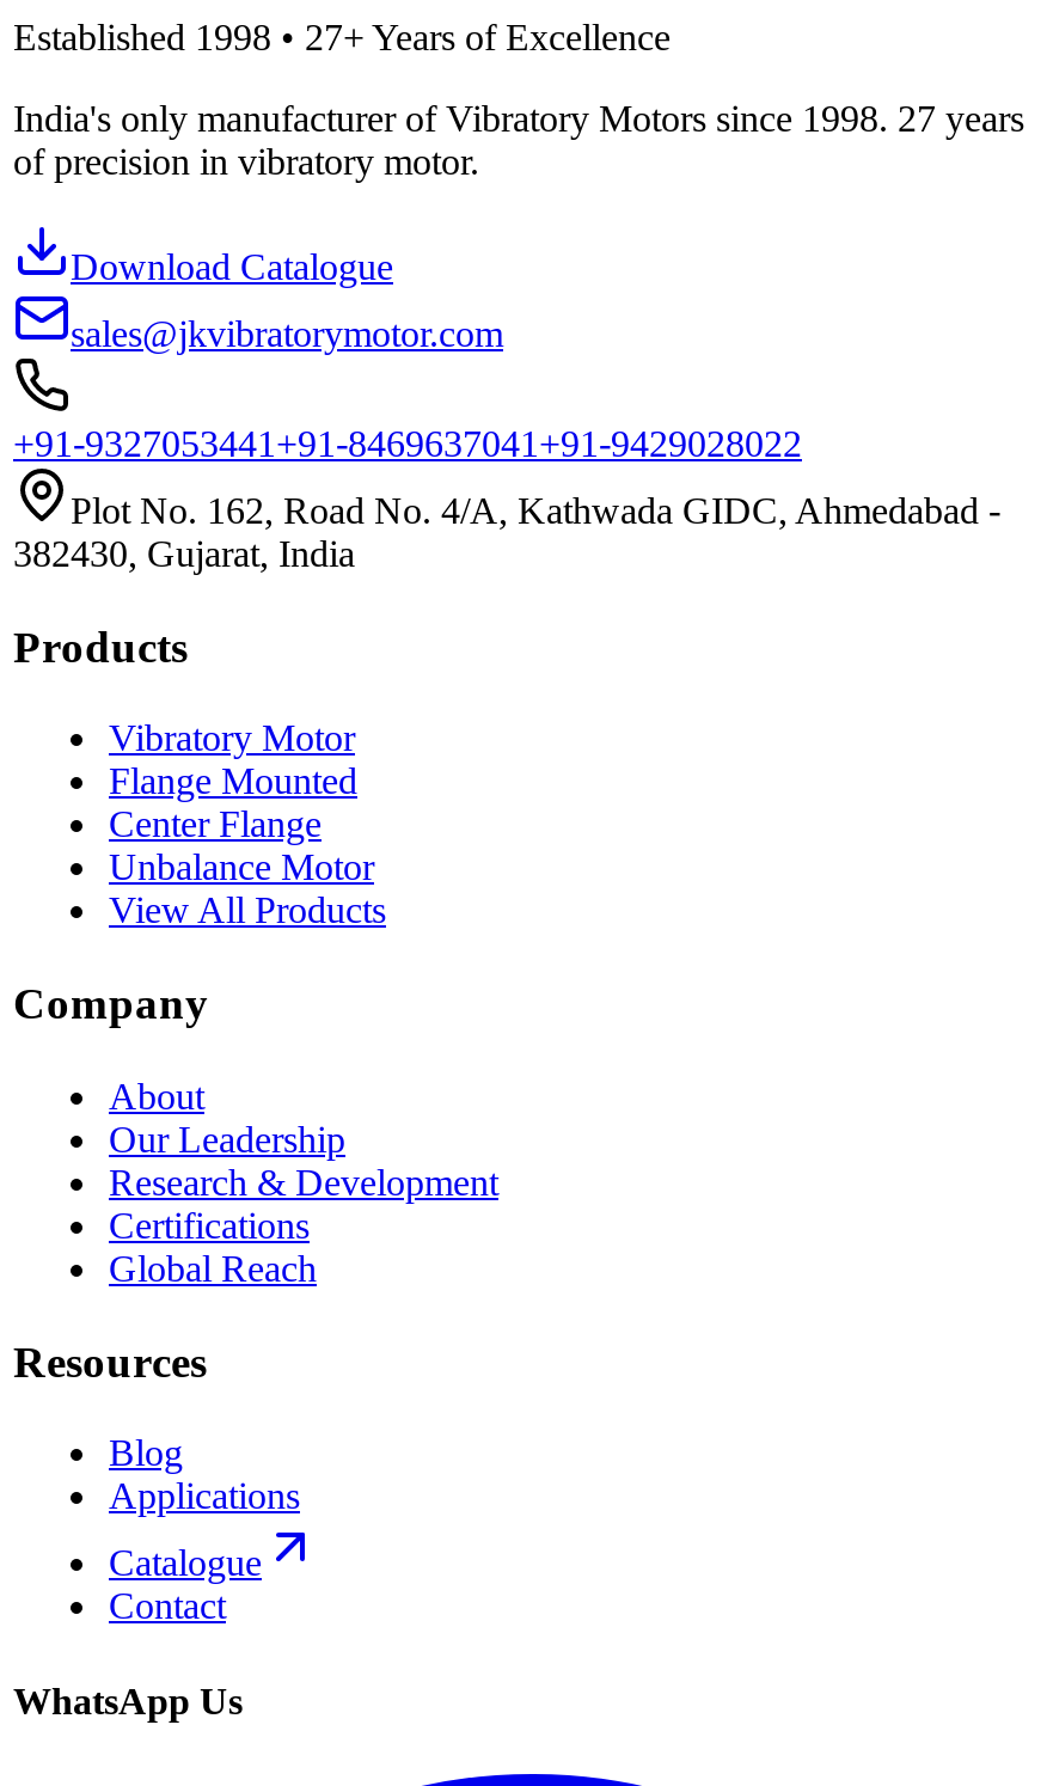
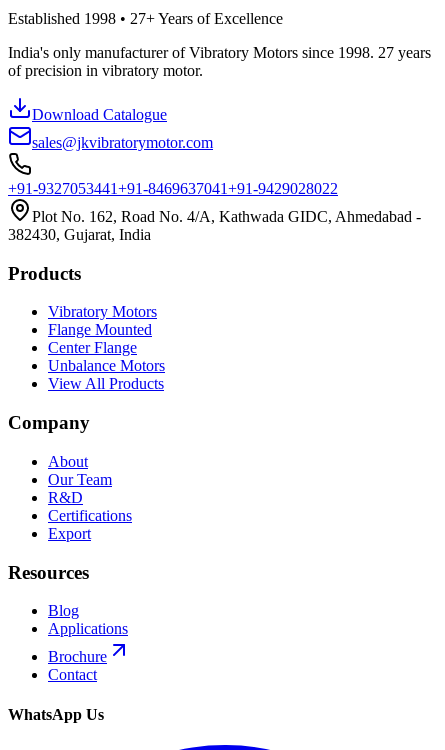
- Vibratory Motor
+ Vibratory Motors

- Unbalance Motor
+ Unbalance Motors

- Our Leadership
- Research & Development
+ Our Team
+ R&D

- Global Reach
+ Export

- Catalogue
+ Brochure
